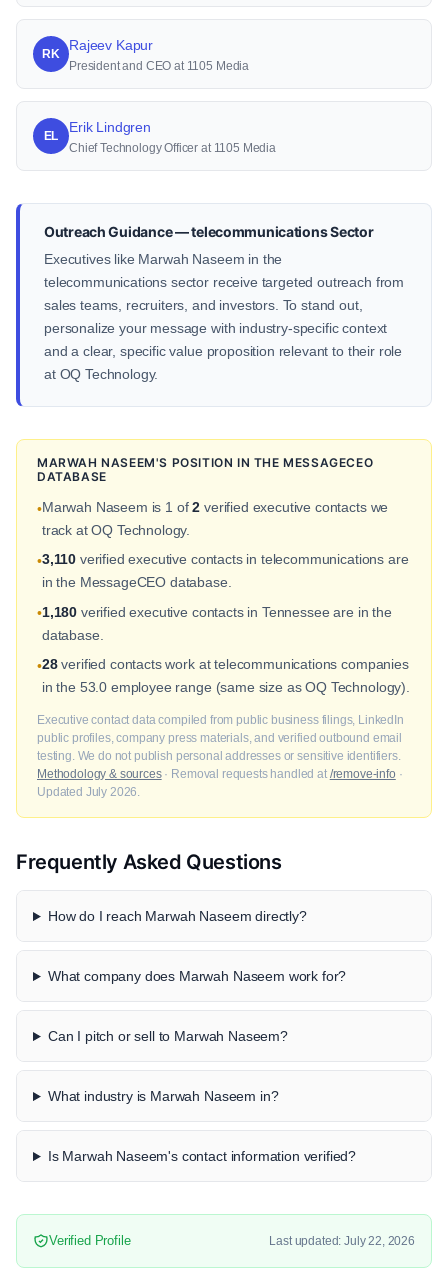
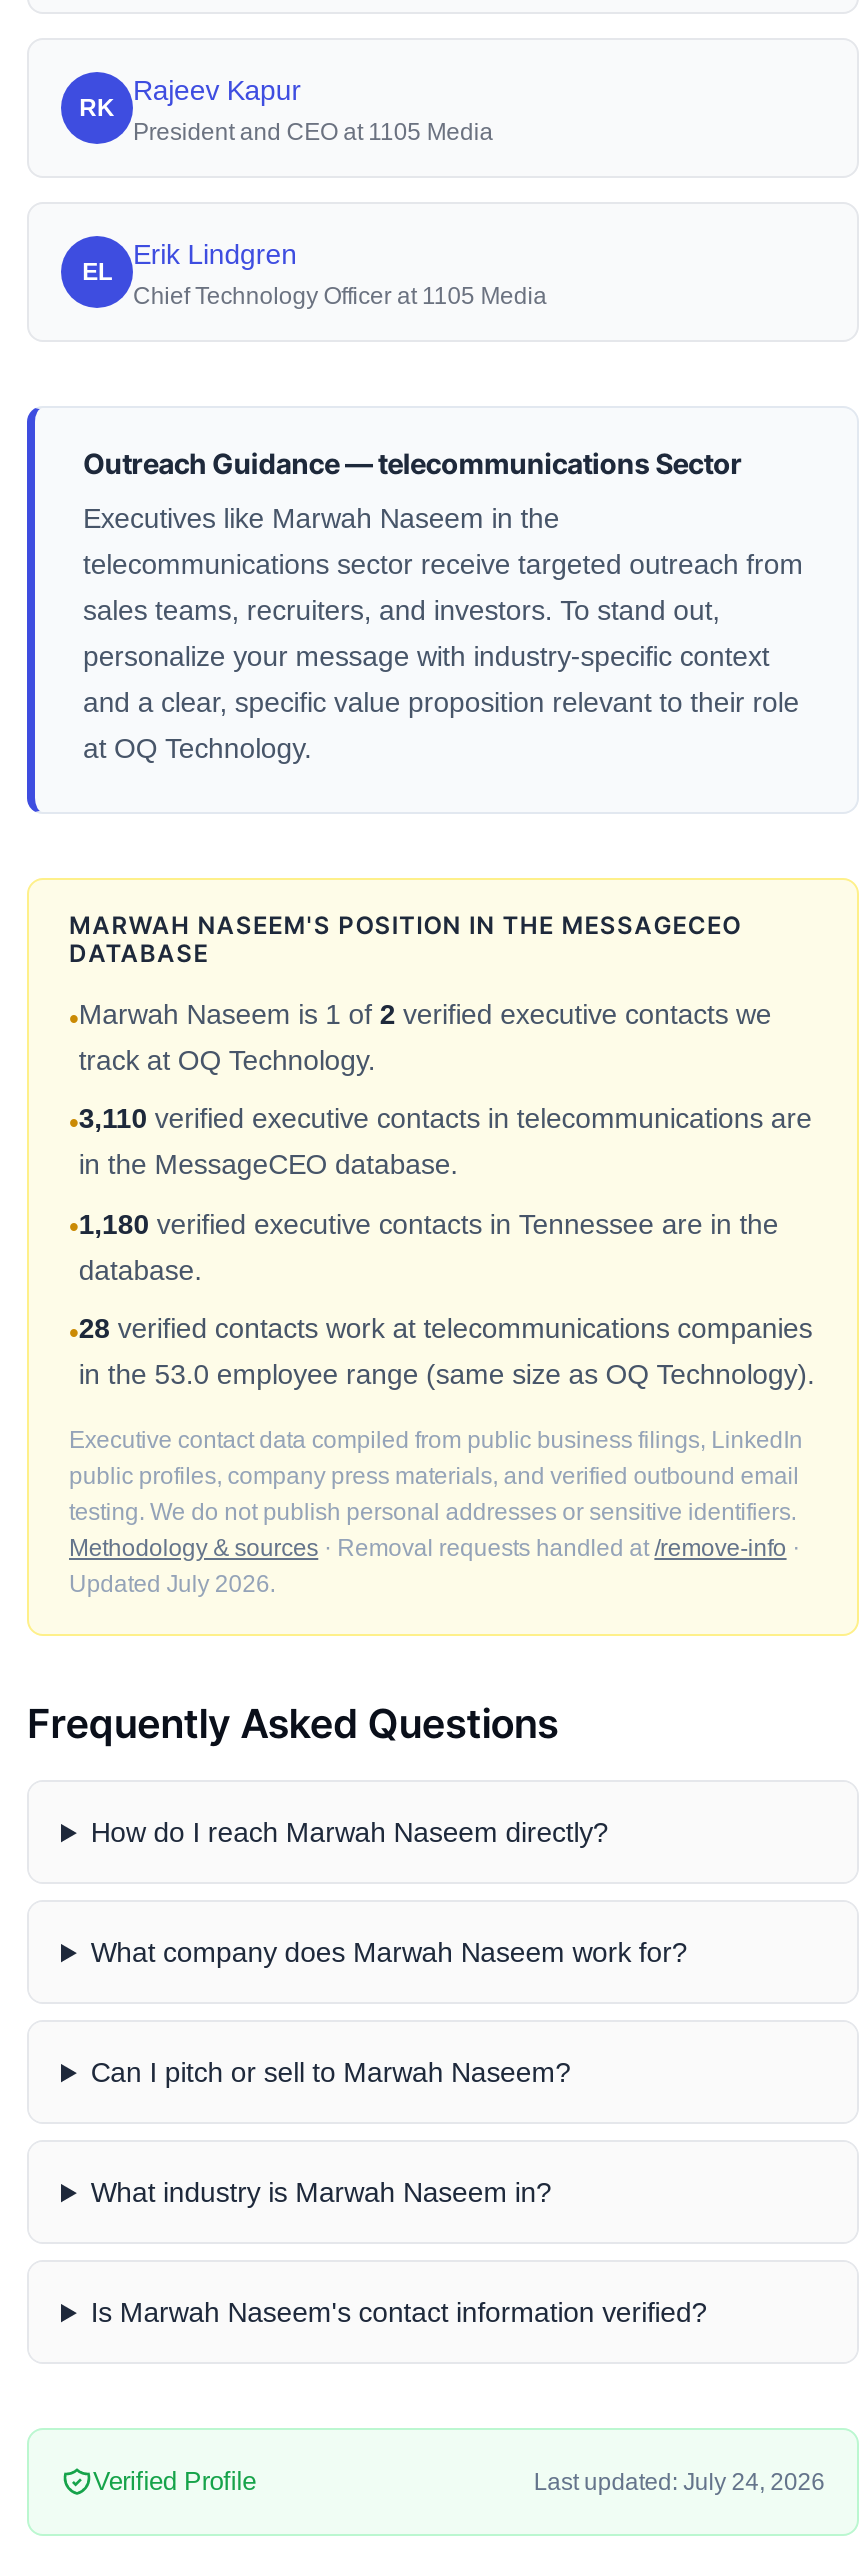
- Last updated: July 22, 2026
+ Last updated: July 24, 2026
